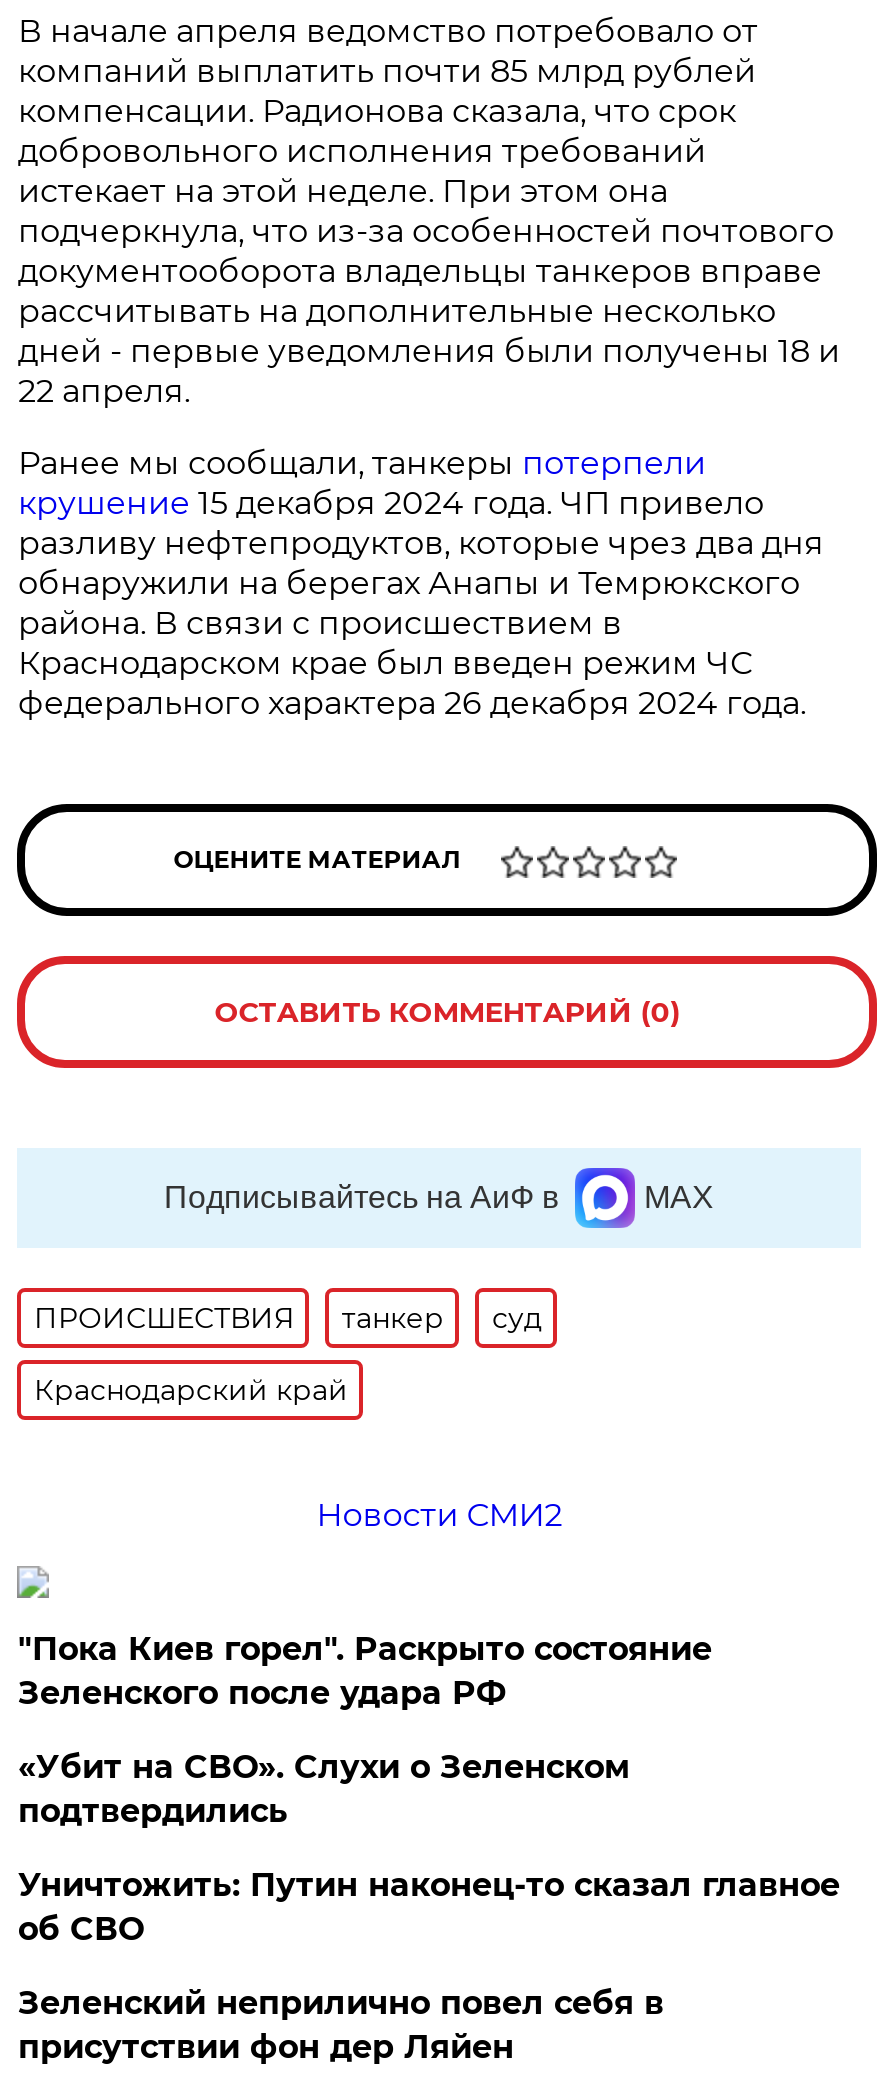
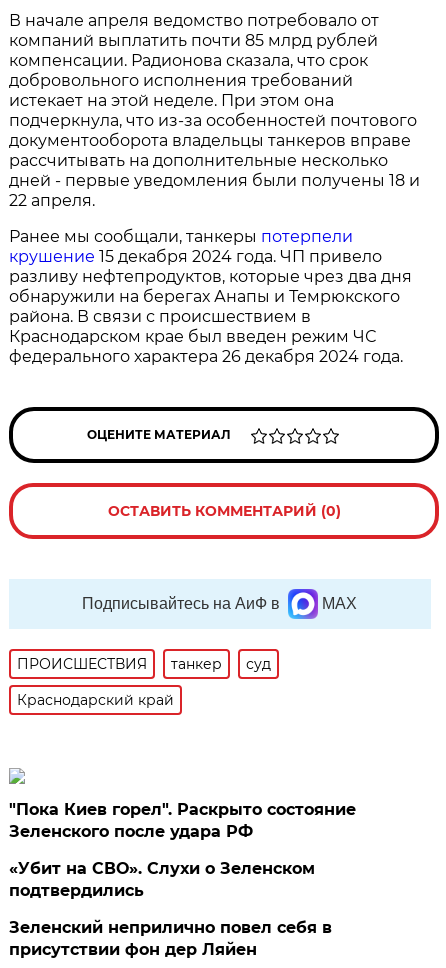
- Новости СМИ2

- Уничтожить: Путин наконец-то сказал главное
- об СВО
